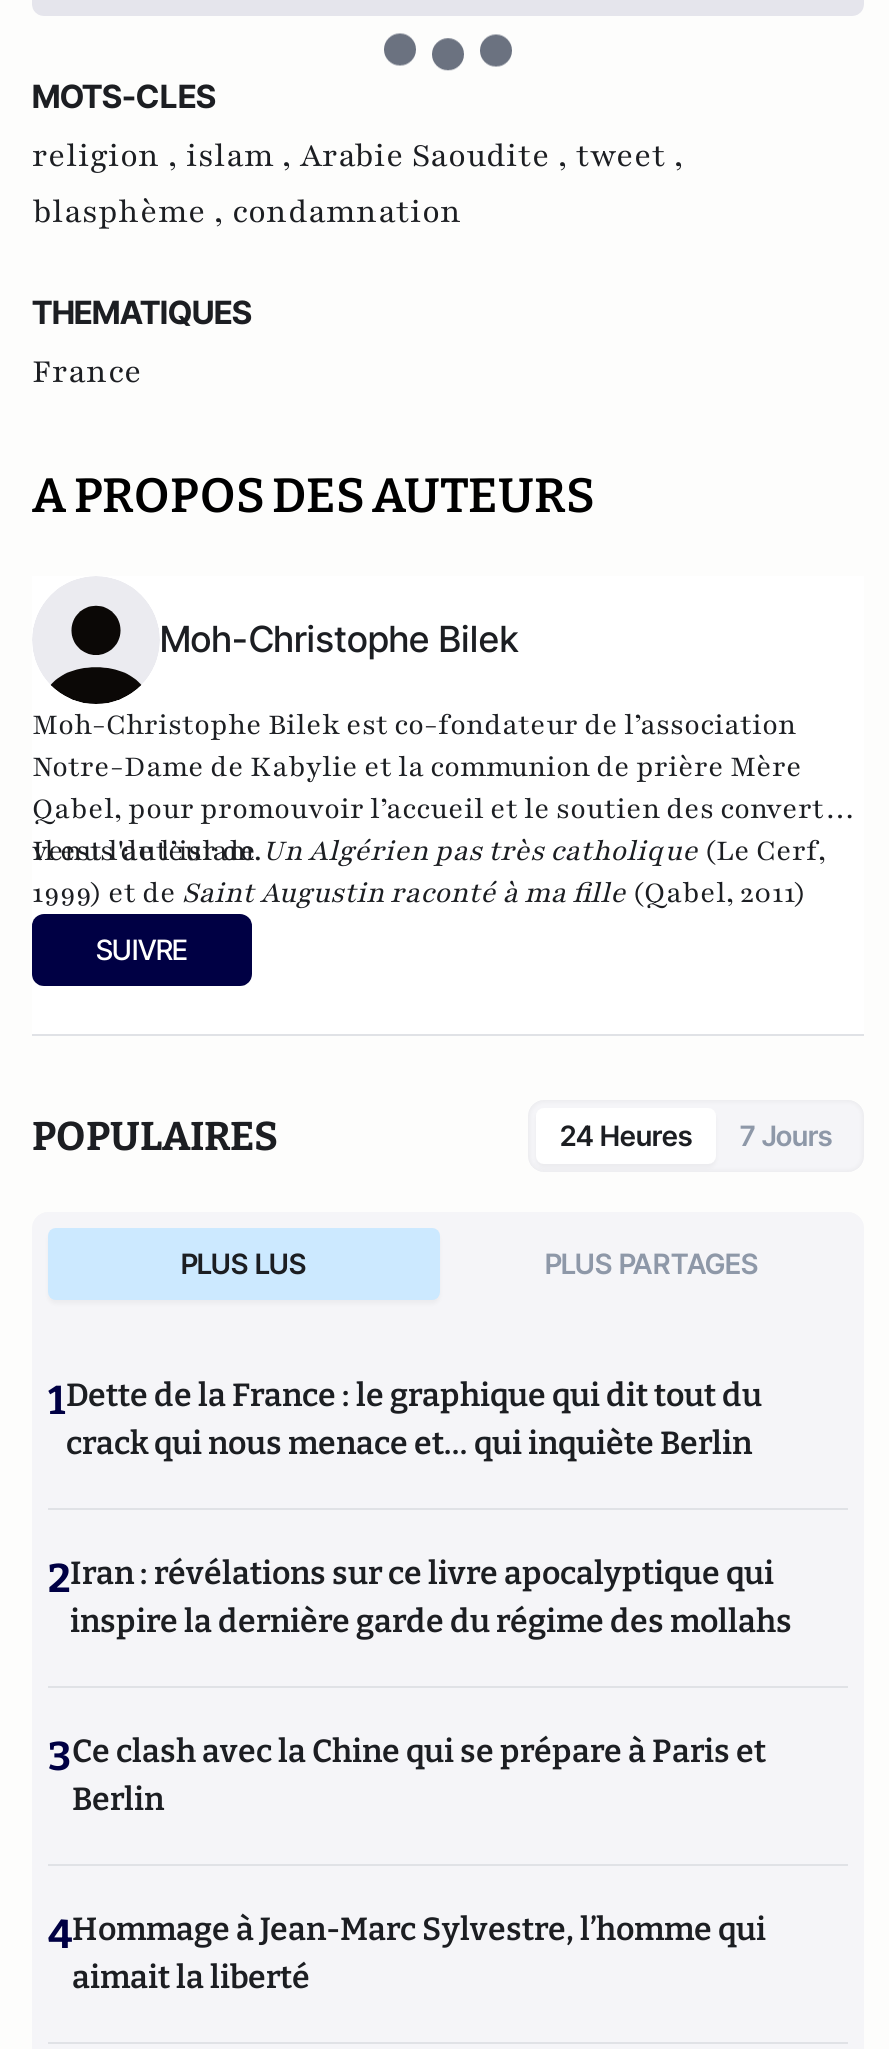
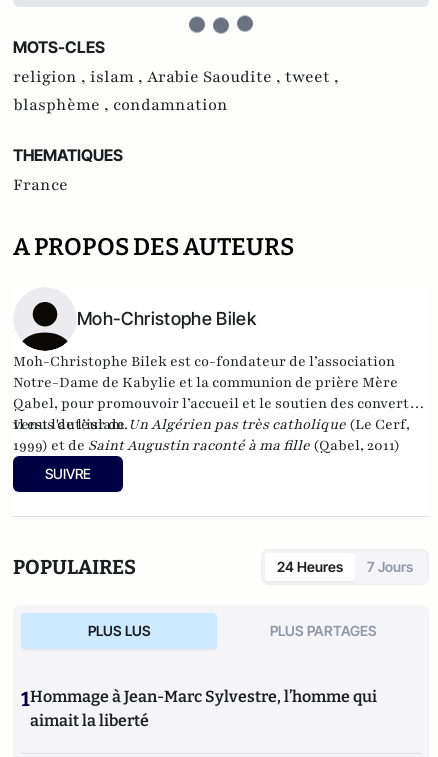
- 1Dette de la France : le graphique qui dit tout du
- crack qui nous menace et… qui inquiète Berlin
- 2Iran : révélations sur ce livre apocalyptique qui
- inspire la dernière garde du régime des mollahs
- 3Ce clash avec la Chine qui se prépare à Paris et
- Berlin
- 4Hommage à Jean-Marc Sylvestre, l’homme qui
+ 1Hommage à Jean-Marc Sylvestre, l’homme qui
